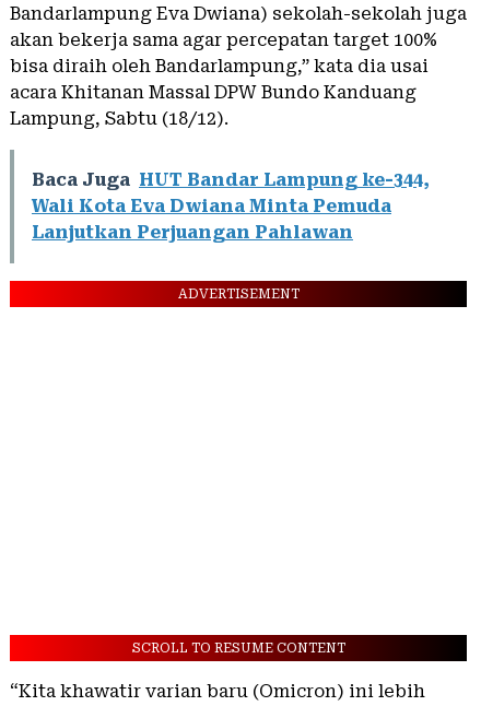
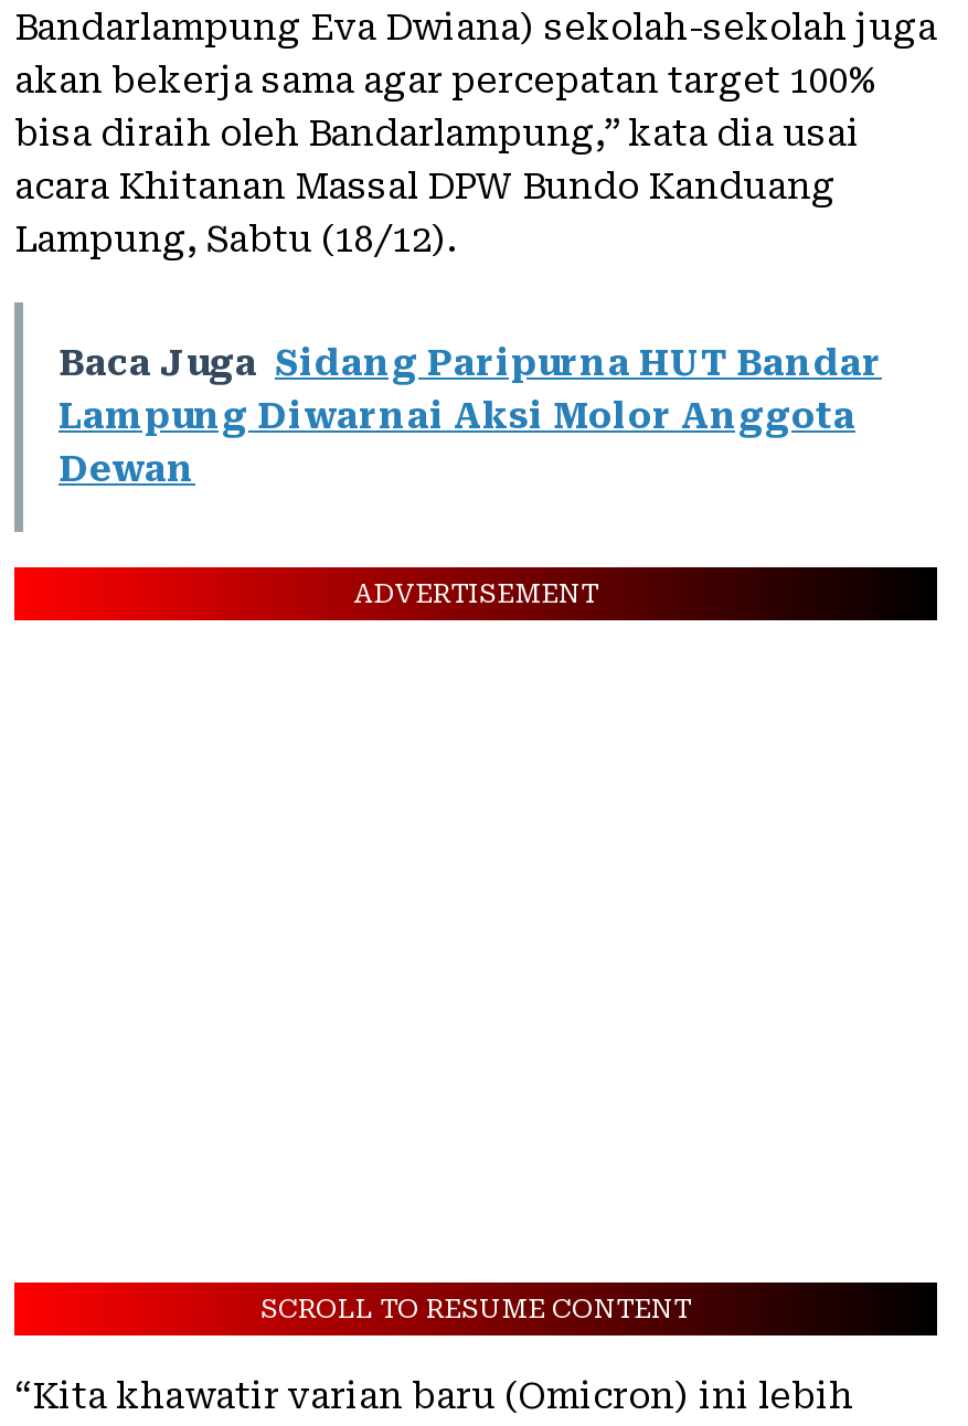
- Baca Juga HUT Bandar Lampung ke-344,
- Wali Kota Eva Dwiana Minta Pemuda
- Lanjutkan Perjuangan Pahlawan
+ Baca Juga Sidang Paripurna HUT Bandar
+ Lampung Diwarnai Aksi Molor Anggota
+ Dewan
